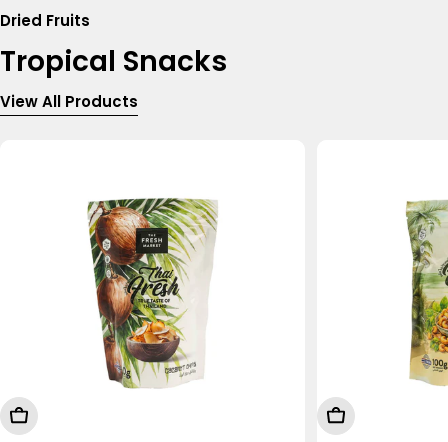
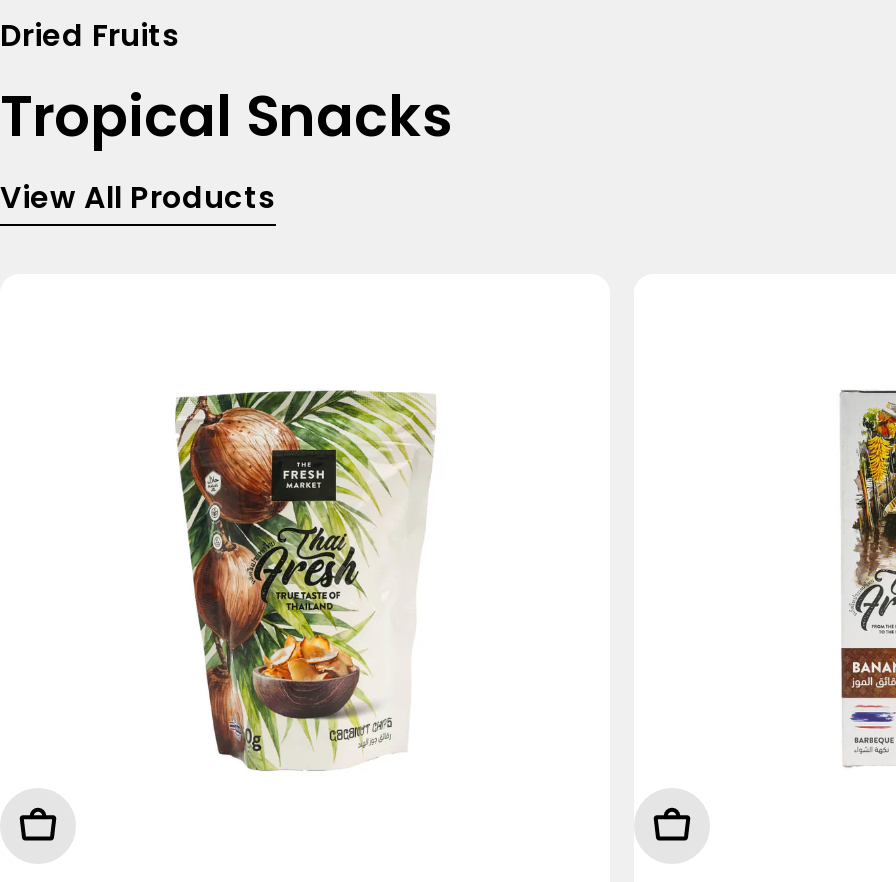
- [image]
+ [image]
